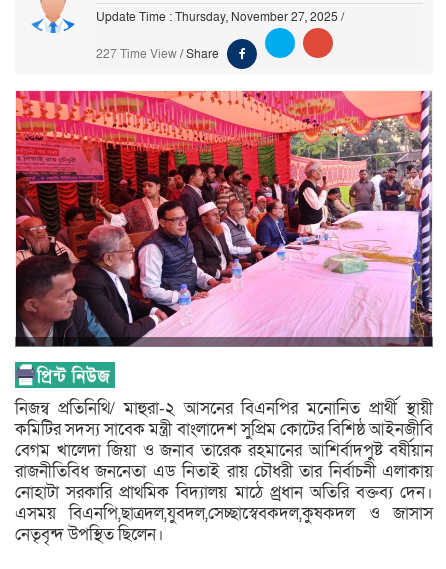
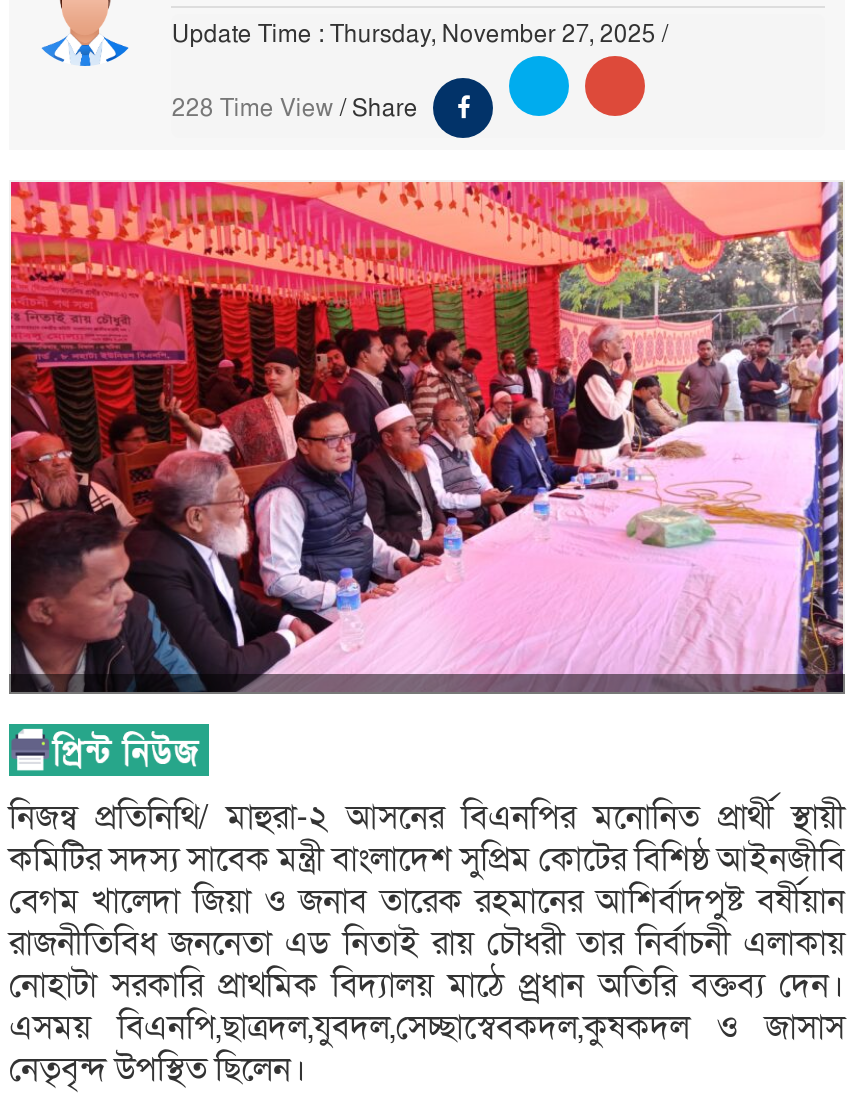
- 227 Time View / Share
+ 228 Time View / Share
